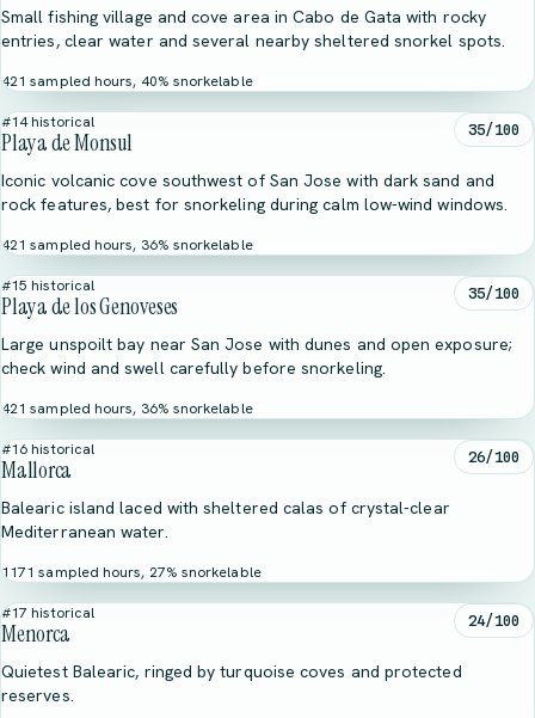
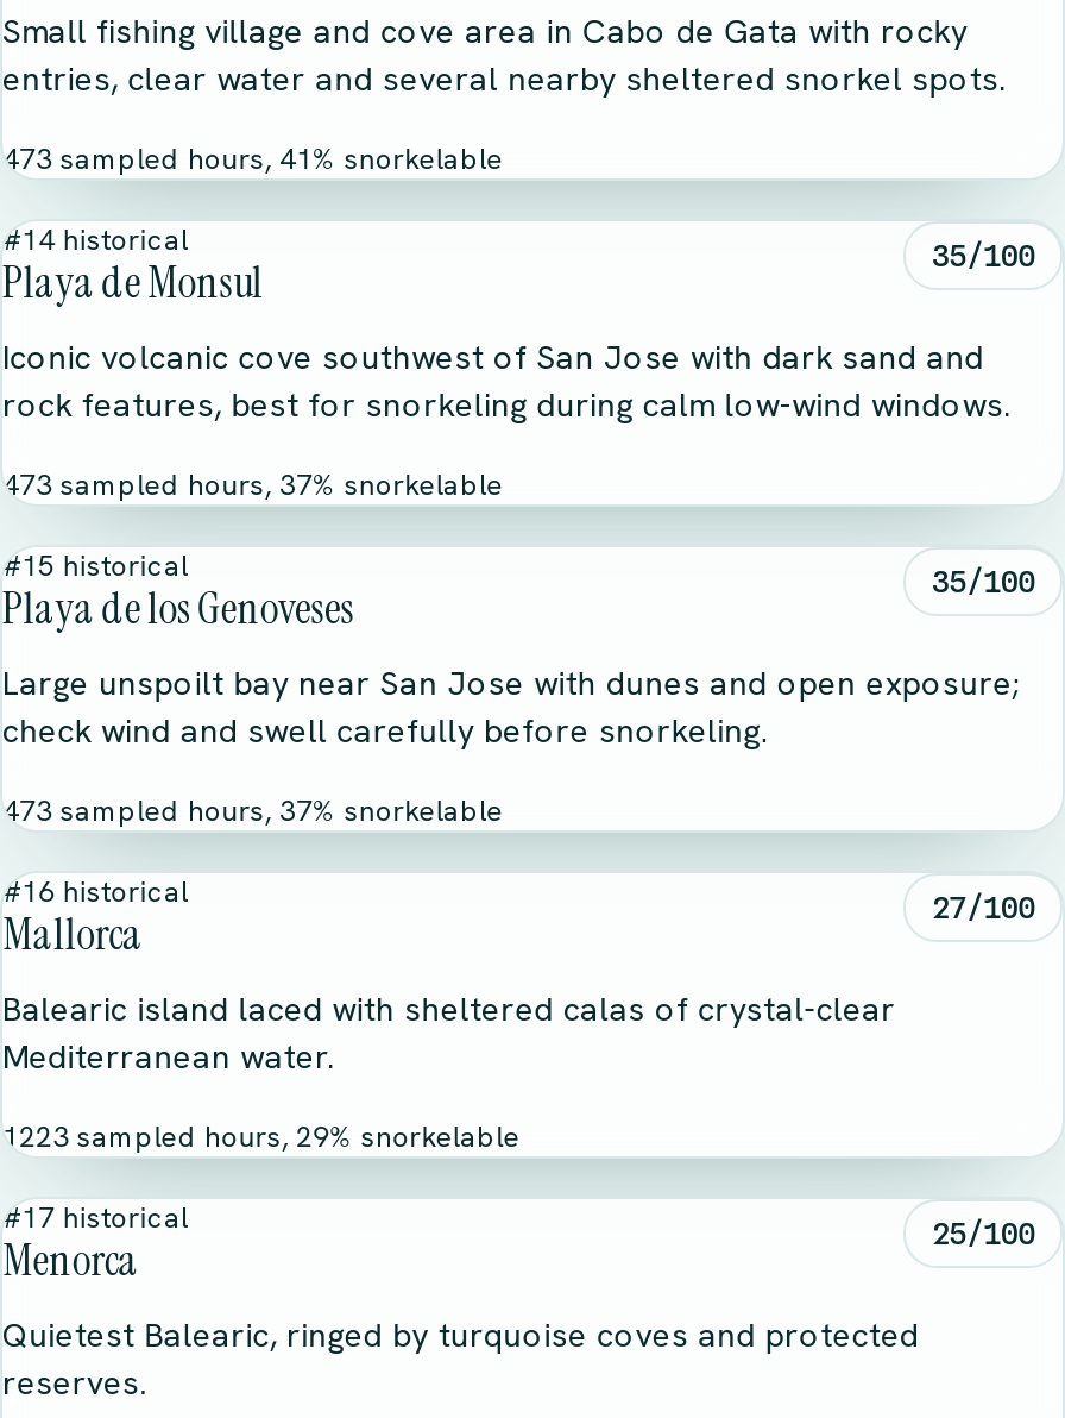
- 421 sampled hours, 40% snorkelable
+ 473 sampled hours, 41% snorkelable

- 421 sampled hours, 36% snorkelable
+ 473 sampled hours, 37% snorkelable

- 421 sampled hours, 36% snorkelable
+ 473 sampled hours, 37% snorkelable

- 26/100
+ 27/100

- 1171 sampled hours, 27% snorkelable
+ 1223 sampled hours, 29% snorkelable

- 24/100
+ 25/100
